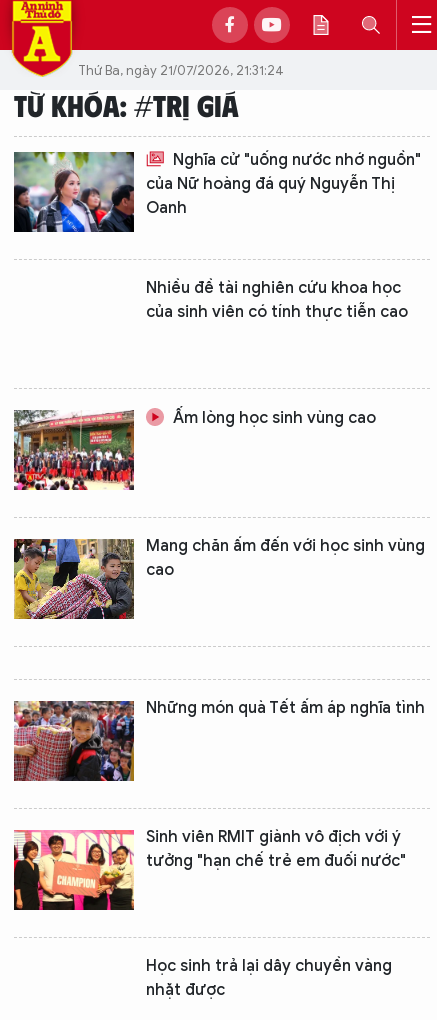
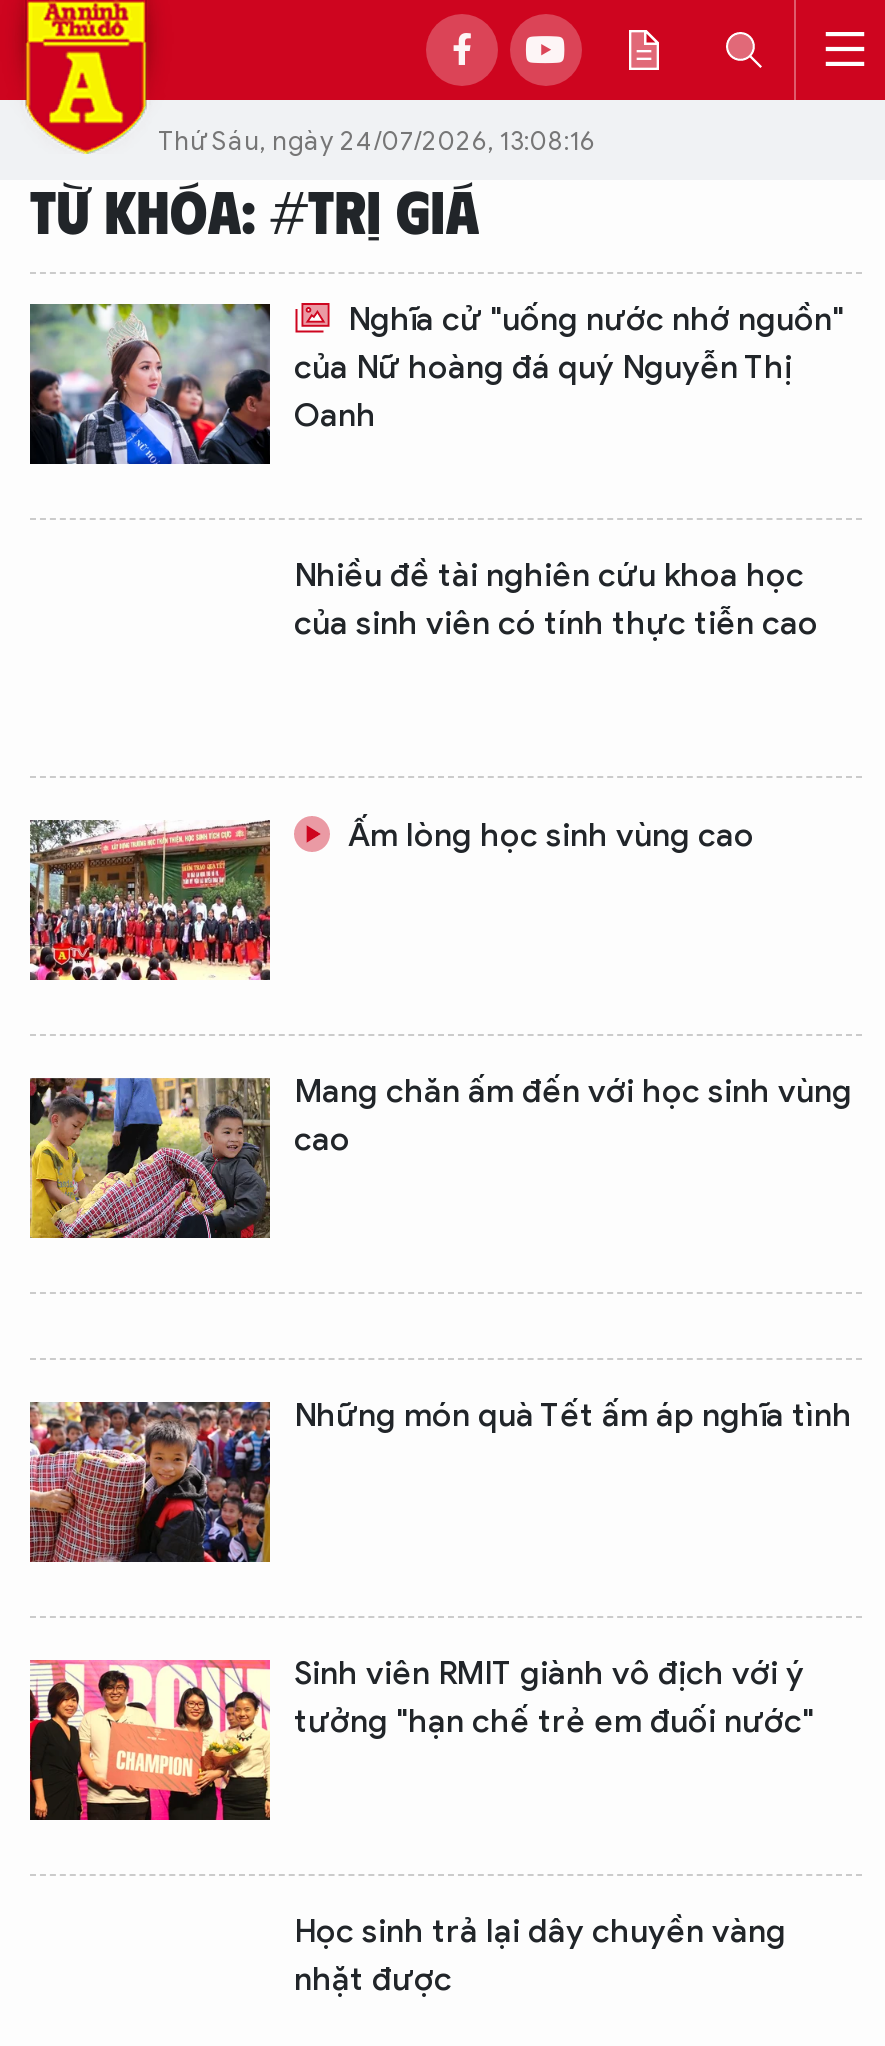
- Thứ Ba, ngày 21/07/2026, 21:31:24
+ Thứ Sáu, ngày 24/07/2026, 13:08:16
